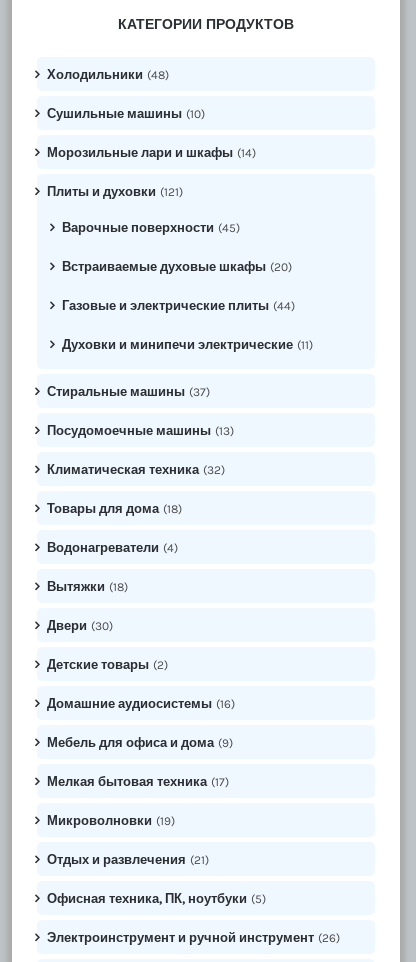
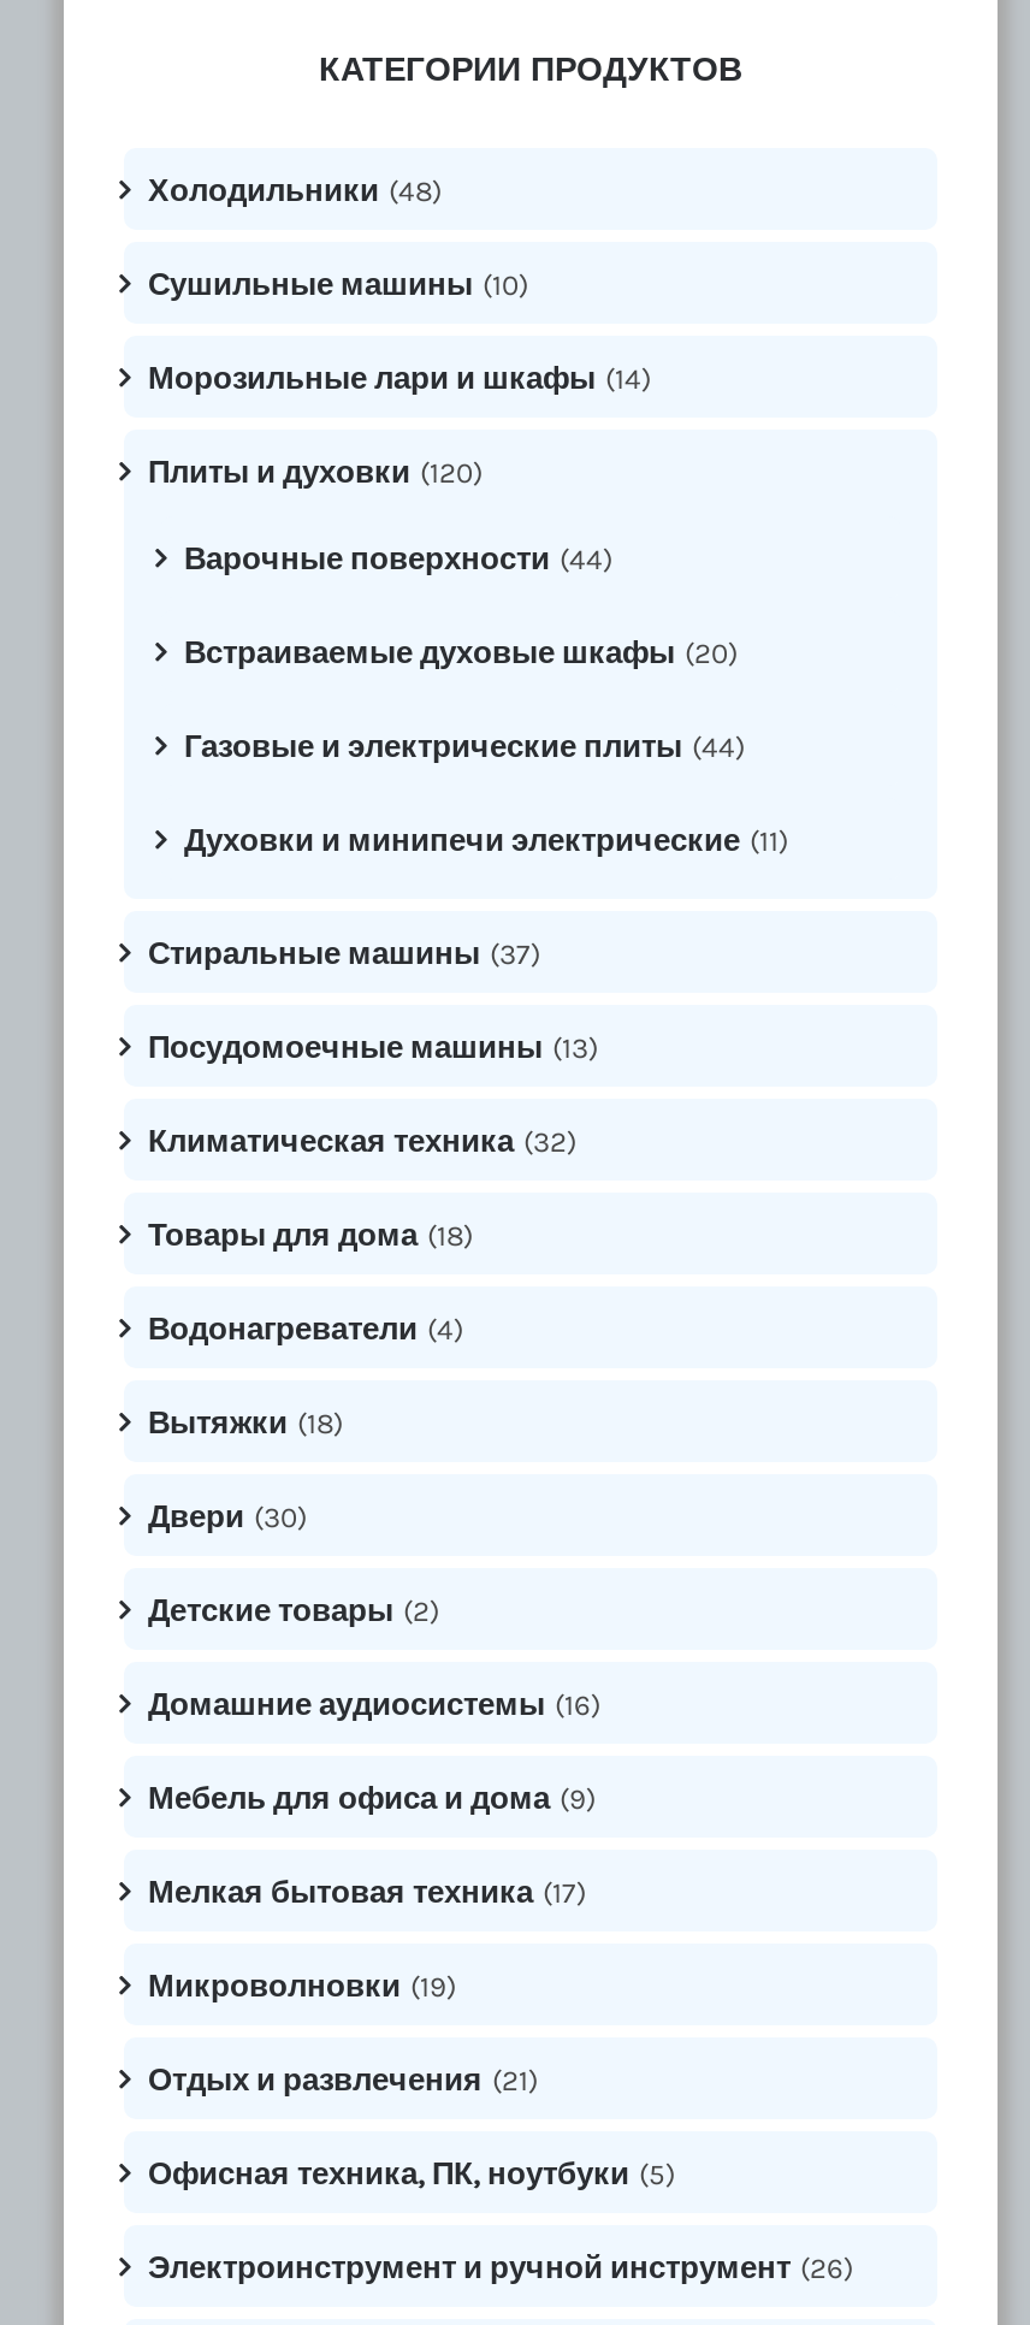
- Плиты и духовки (121)
+ Плиты и духовки (120)

- Варочные поверхности (45)
+ Варочные поверхности (44)
